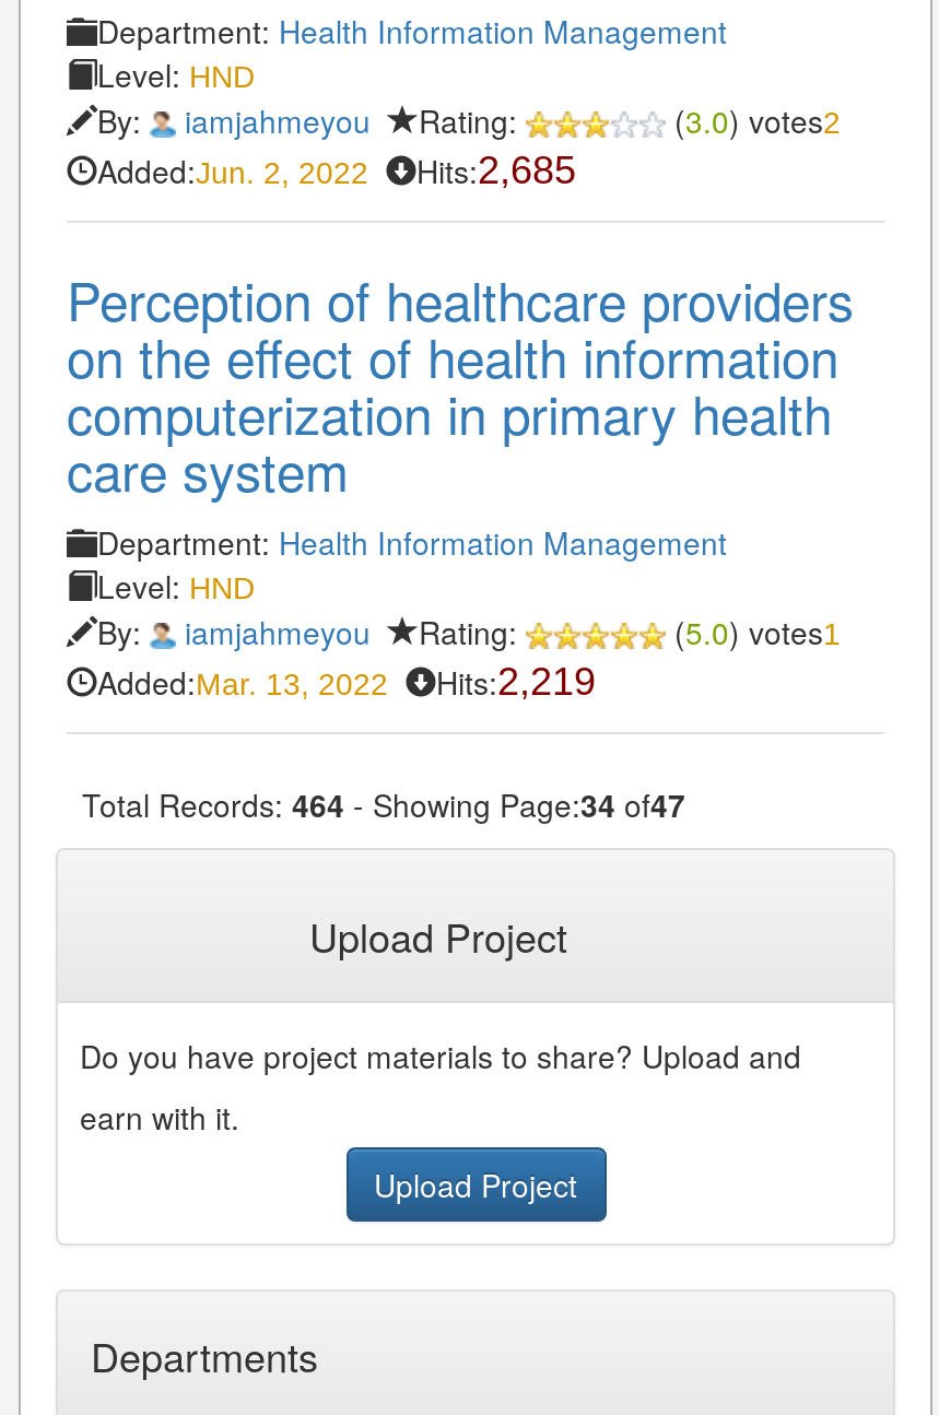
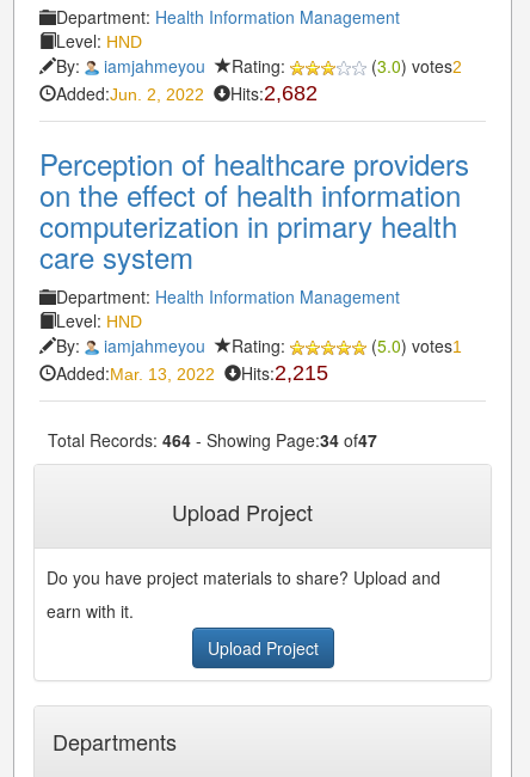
- Added:Jun. 2, 2022 Hits:2,685
+ Added:Jun. 2, 2022 Hits:2,682

- Added:Mar. 13, 2022 Hits:2,219
+ Added:Mar. 13, 2022 Hits:2,215
